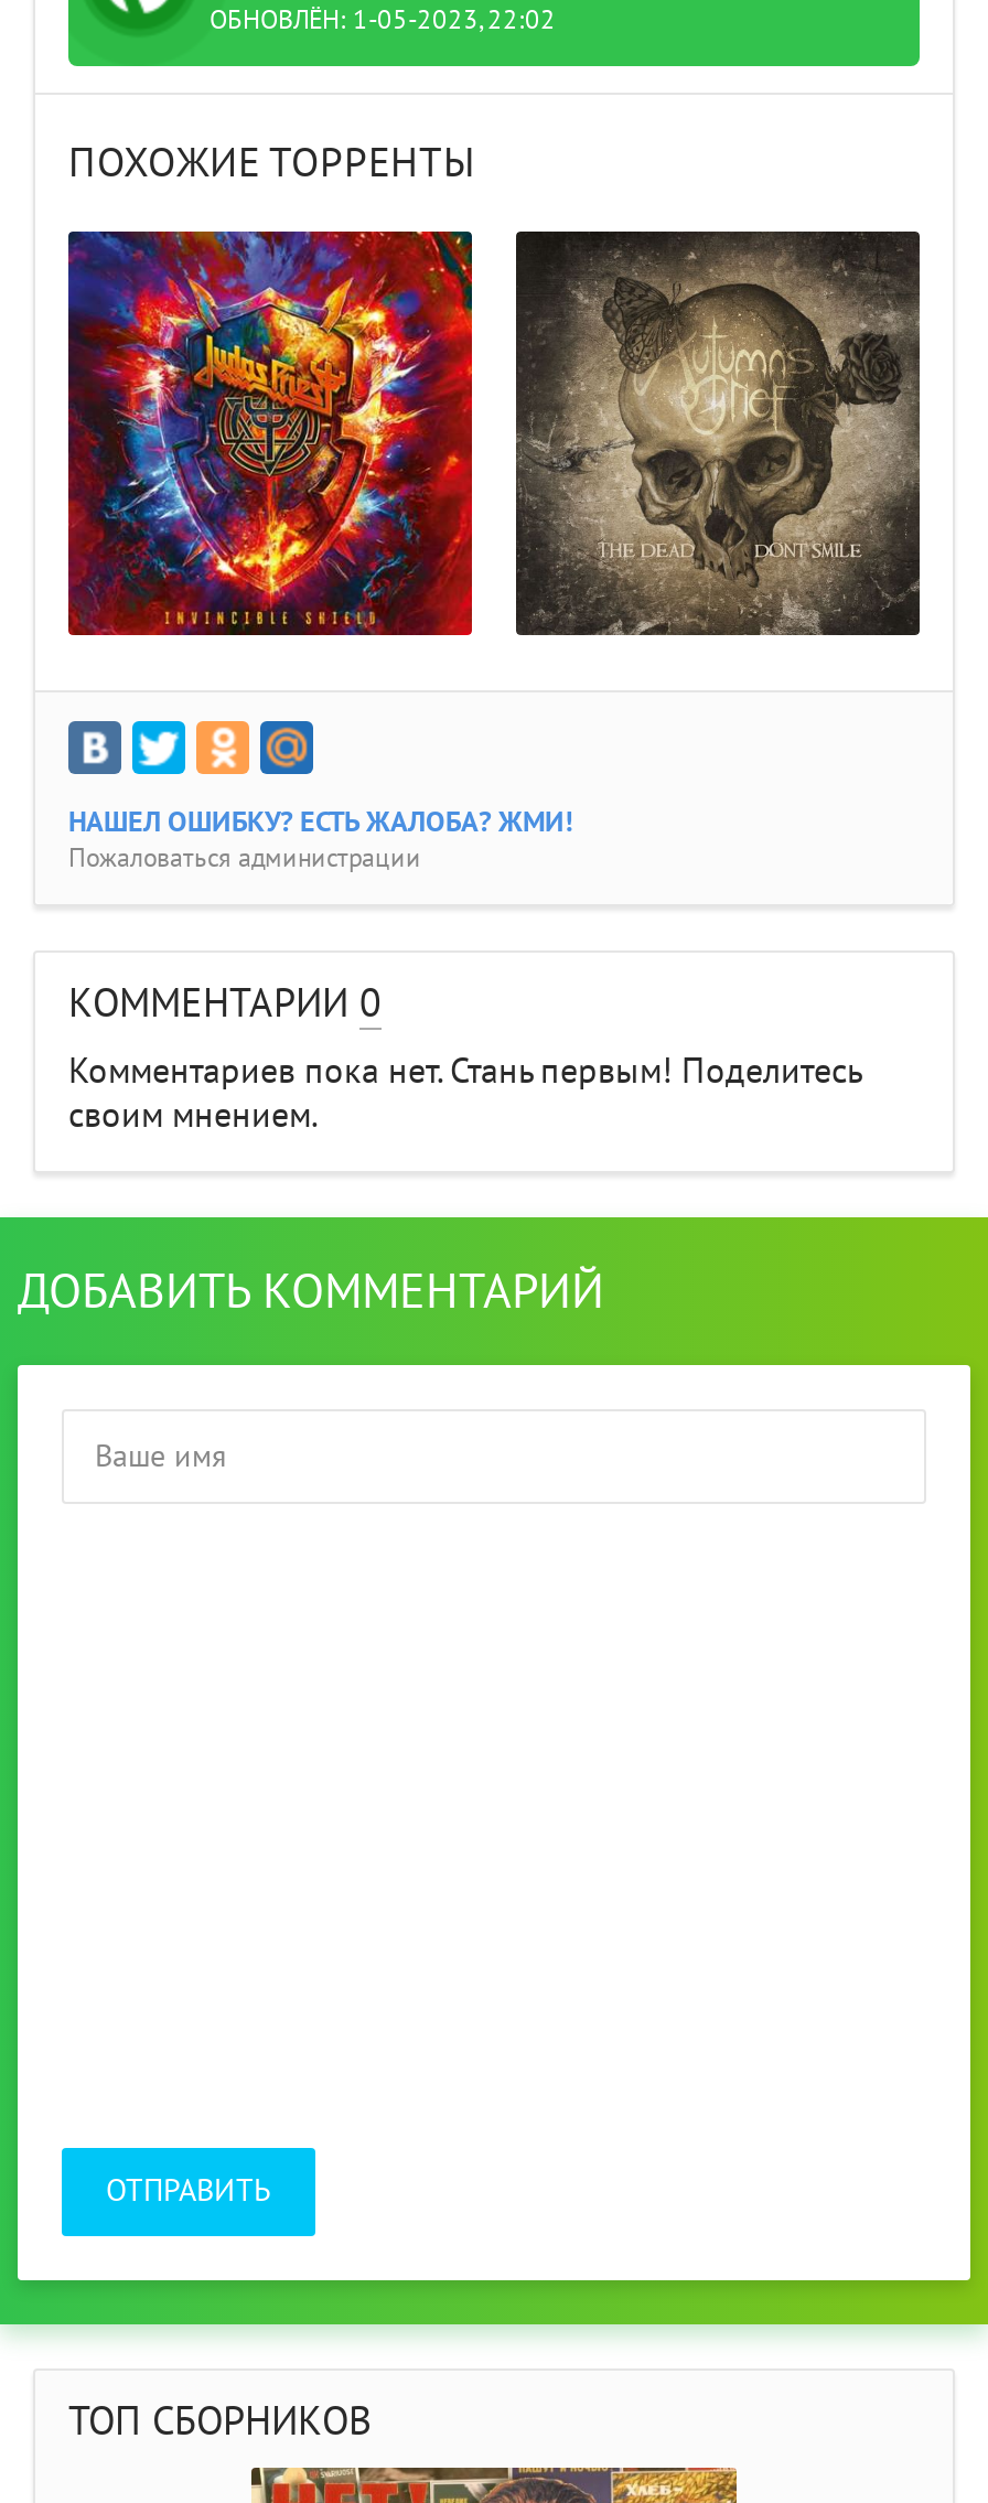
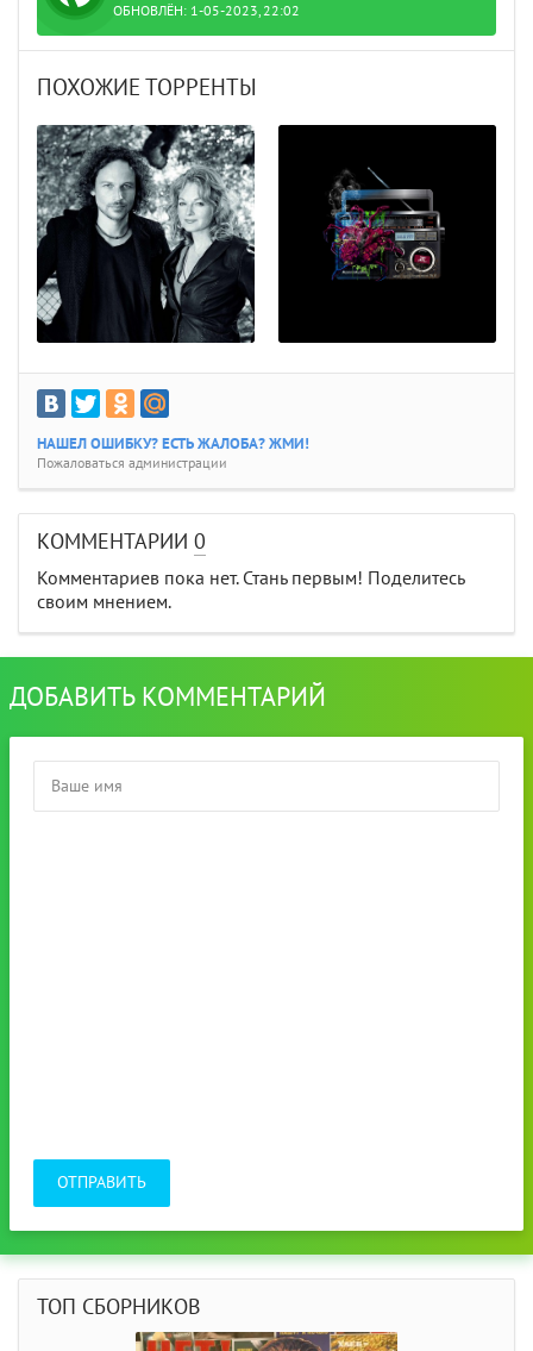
- [image]
+ [image]

- [image]
+ [image]
